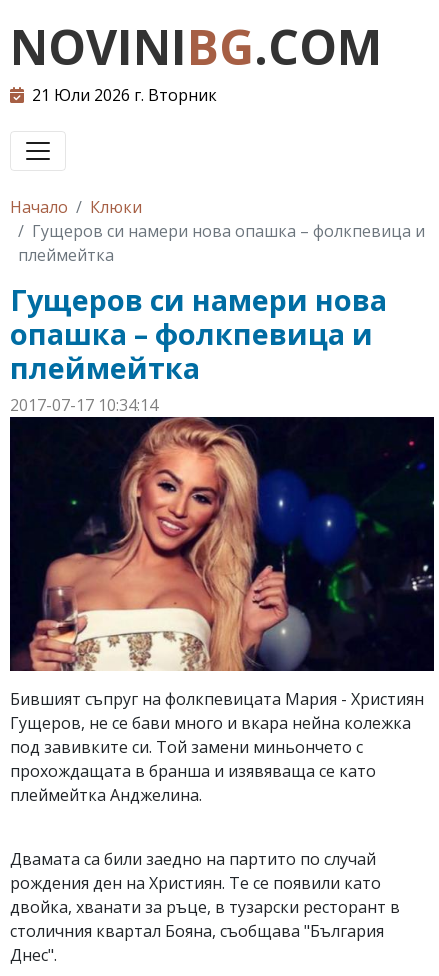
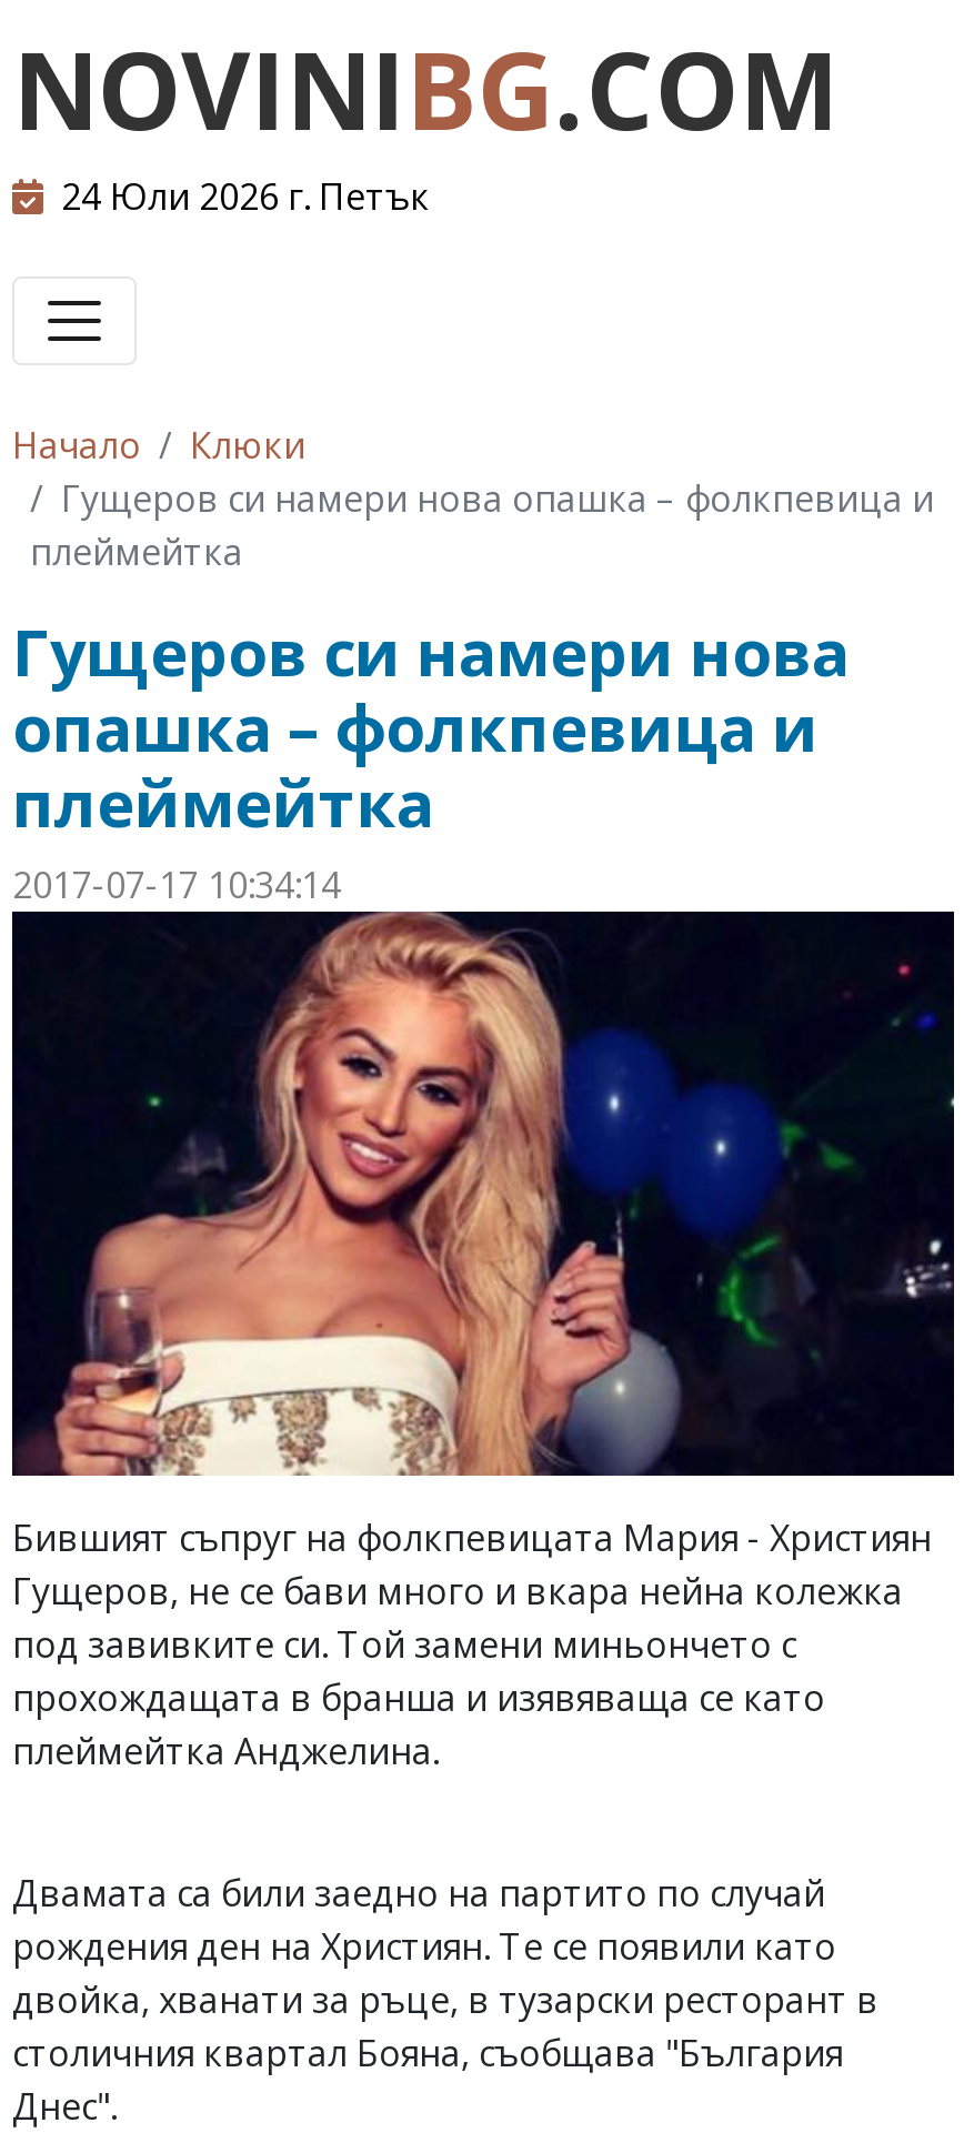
- 21 Юли 2026 г. Вторник
+ 24 Юли 2026 г. Петък
